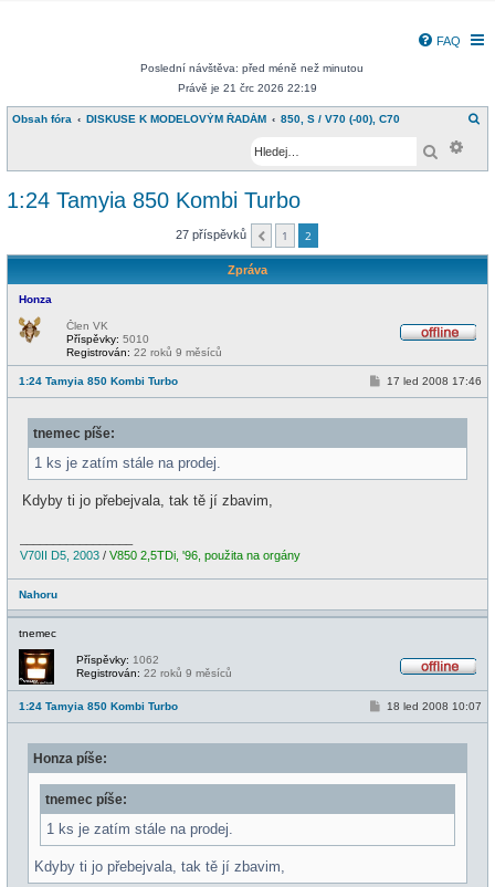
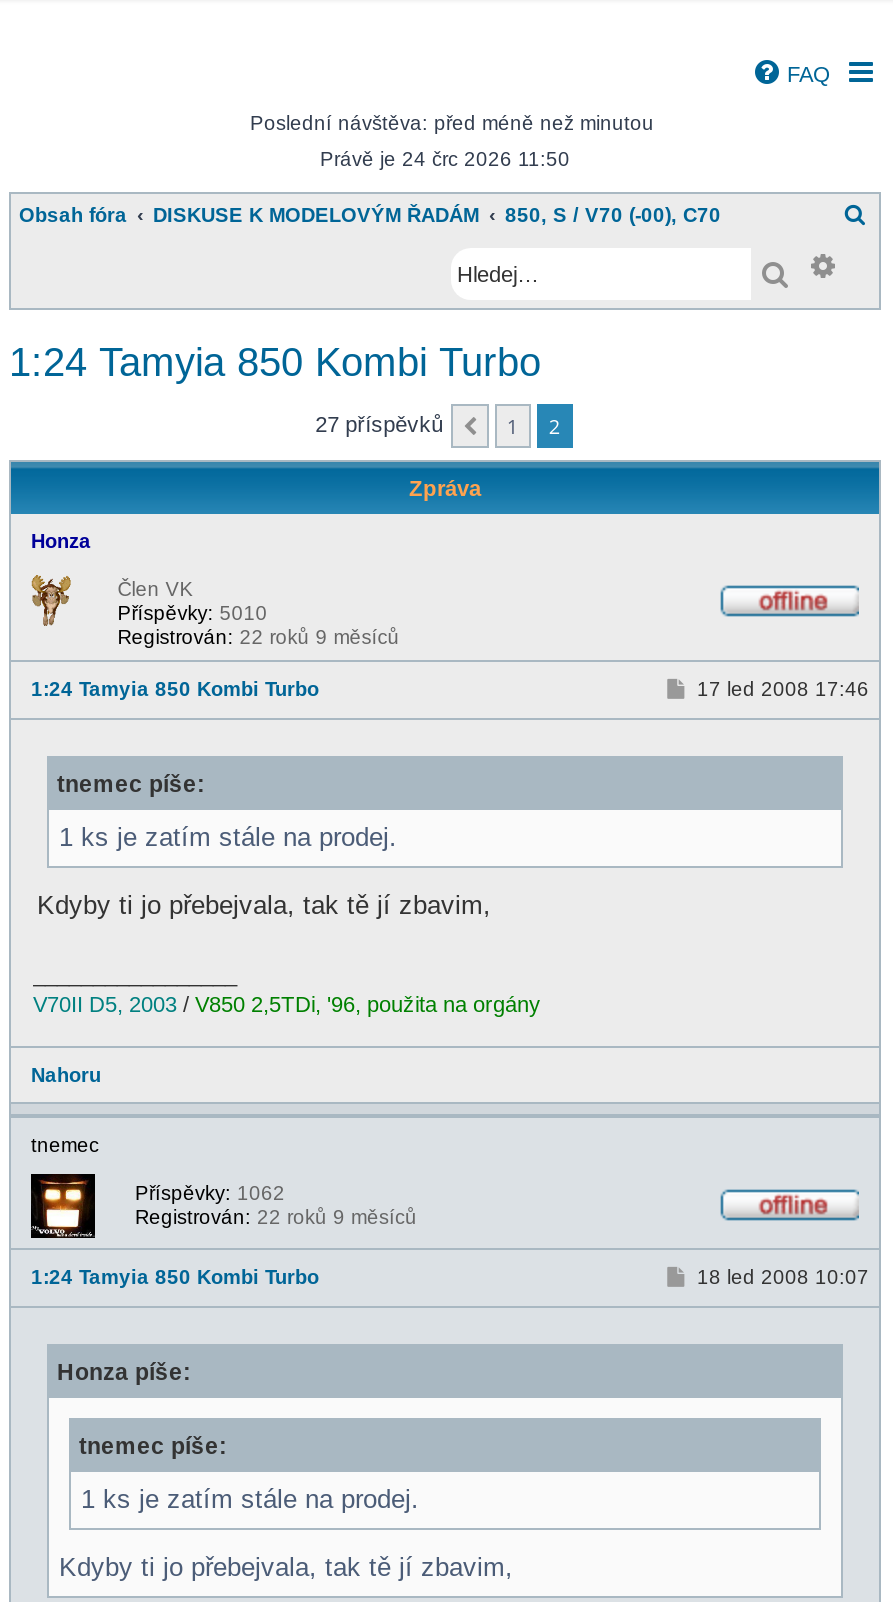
- Právě je 21 črc 2026 22:19
+ Právě je 24 črc 2026 11:50
